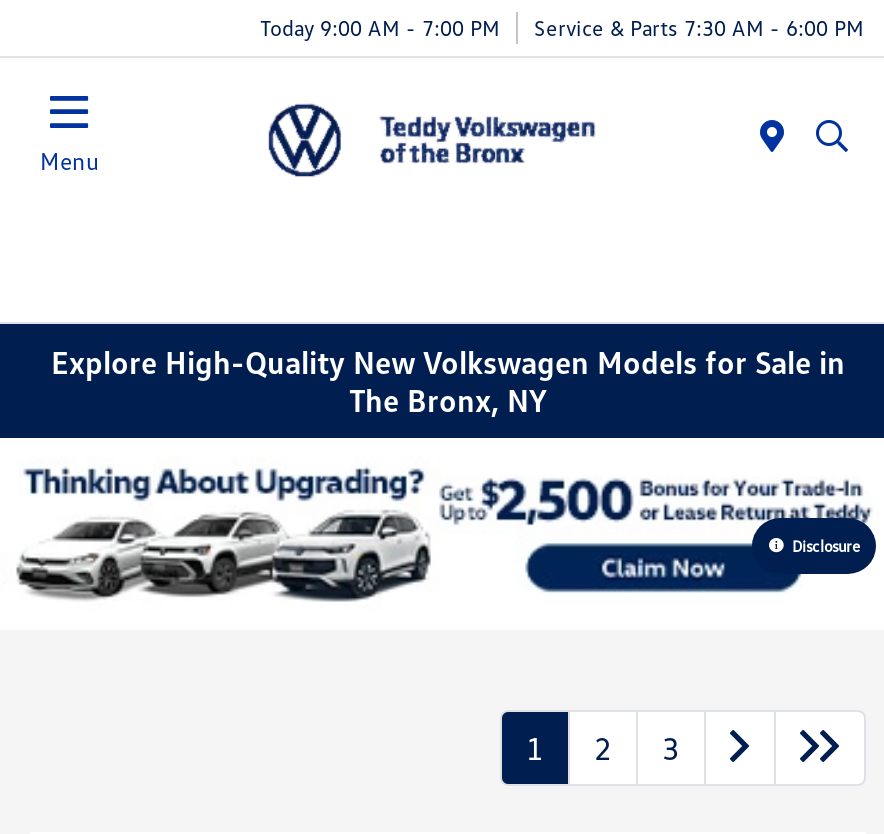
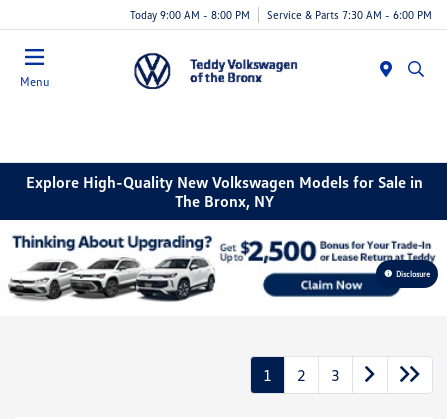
- Today 9:00 AM - 7:00 PM Service & Parts 7:30 AM - 6:00 PM
+ Today 9:00 AM - 8:00 PM Service & Parts 7:30 AM - 6:00 PM
